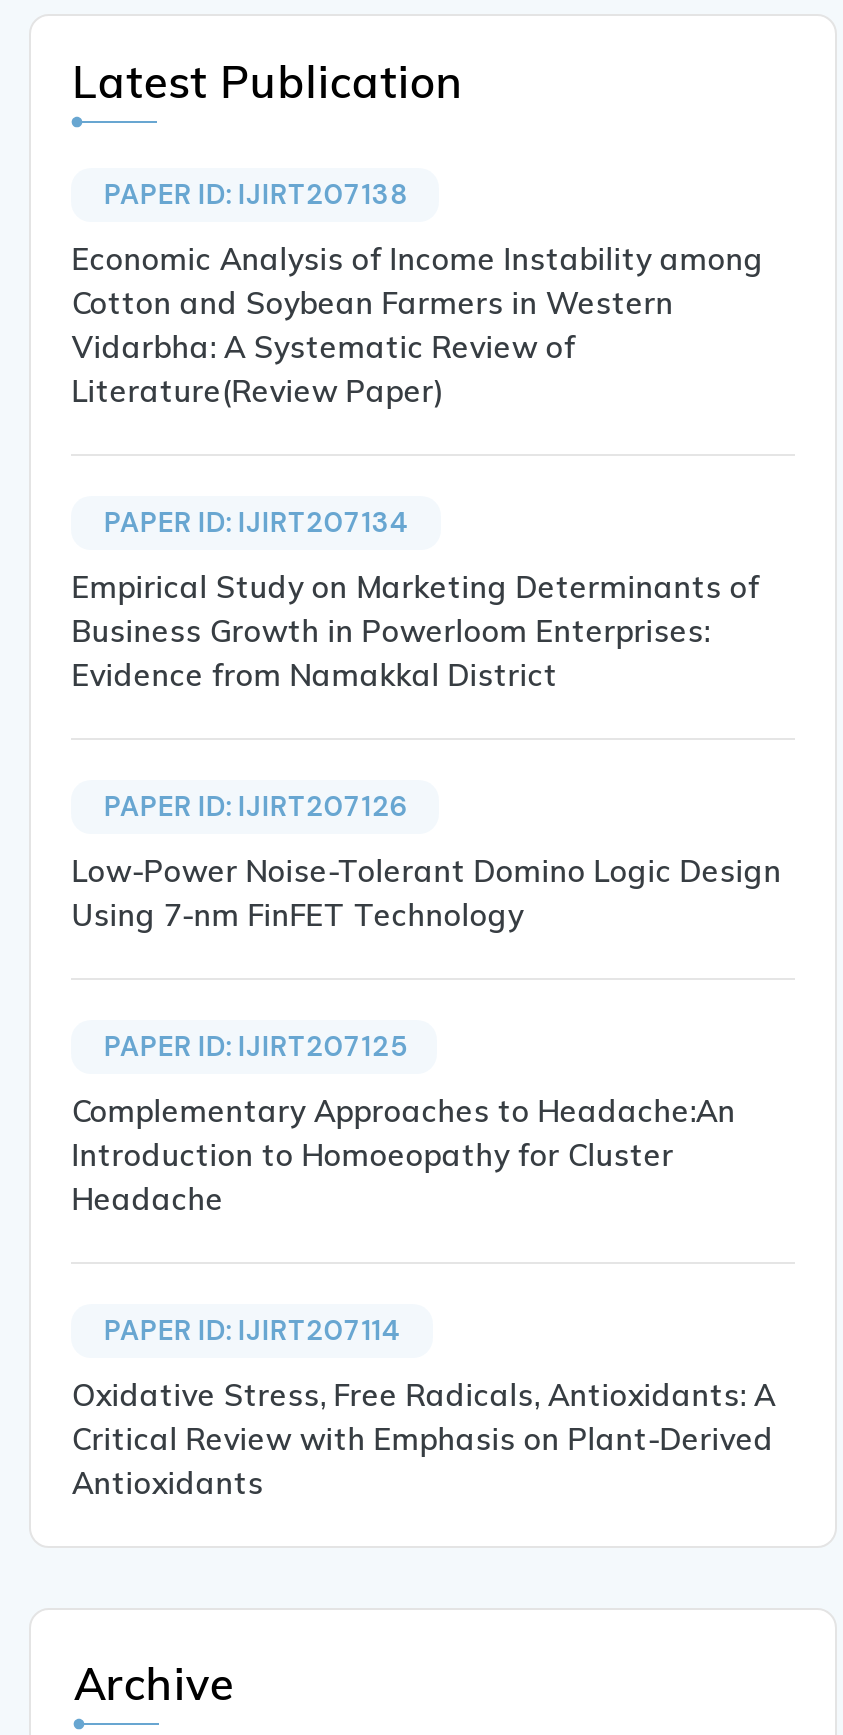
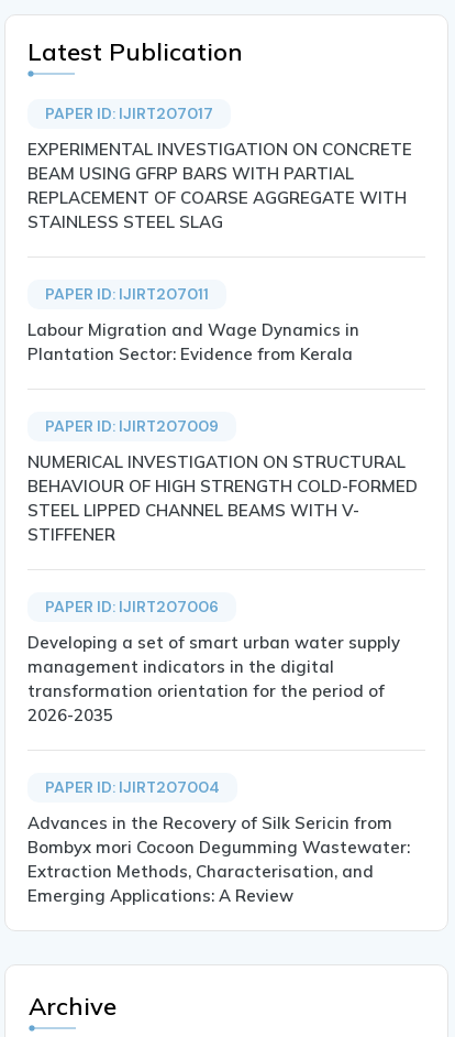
- PAPER ID: IJIRT207138
+ PAPER ID: IJIRT207017

- Economic Analysis of Income Instability among
- Cotton and Soybean Farmers in Western
- Vidarbha: A Systematic Review of
- Literature(Review Paper)
+ EXPERIMENTAL INVESTIGATION ON CONCRETE
+ BEAM USING GFRP BARS WITH PARTIAL
+ REPLACEMENT OF COARSE AGGREGATE WITH
+ STAINLESS STEEL SLAG

- PAPER ID: IJIRT207134
+ PAPER ID: IJIRT207011

- Empirical Study on Marketing Determinants of
- Business Growth in Powerloom Enterprises:
- Evidence from Namakkal District
+ Labour Migration and Wage Dynamics in
+ Plantation Sector: Evidence from Kerala

- PAPER ID: IJIRT207126
+ PAPER ID: IJIRT207009

- Low-Power Noise-Tolerant Domino Logic Design
- Using 7-nm FinFET Technology
+ NUMERICAL INVESTIGATION ON STRUCTURAL
+ BEHAVIOUR OF HIGH STRENGTH COLD-FORMED
+ STEEL LIPPED CHANNEL BEAMS WITH V-
+ STIFFENER

- PAPER ID: IJIRT207125
+ PAPER ID: IJIRT207006

- Complementary Approaches to Headache:An
- Introduction to Homoeopathy for Cluster
- Headache
+ Developing a set of smart urban water supply
+ management indicators in the digital
+ transformation orientation for the period of
+ 2026-2035

- PAPER ID: IJIRT207114
+ PAPER ID: IJIRT207004

- Oxidative Stress, Free Radicals, Antioxidants: A
- Critical Review with Emphasis on Plant-Derived
- Antioxidants
+ Advances in the Recovery of Silk Sericin from
+ Bombyx mori Cocoon Degumming Wastewater:
+ Extraction Methods, Characterisation, and
+ Emerging Applications: A Review
